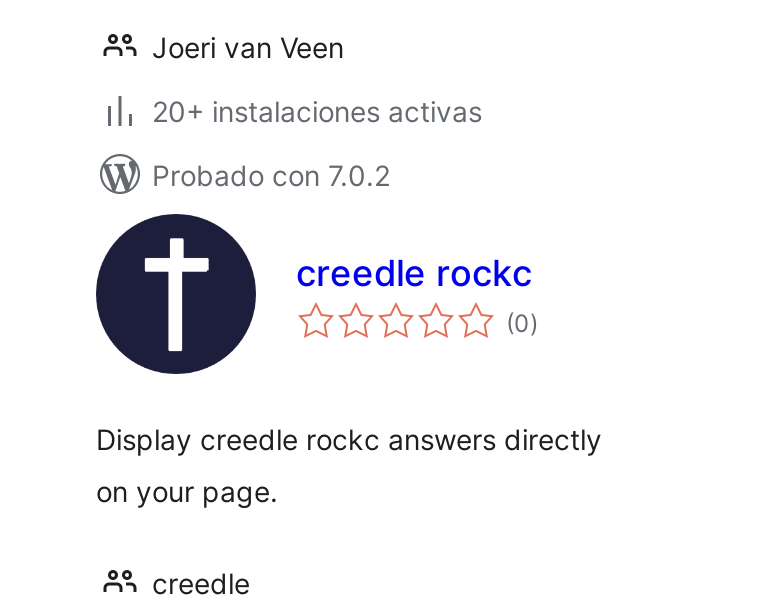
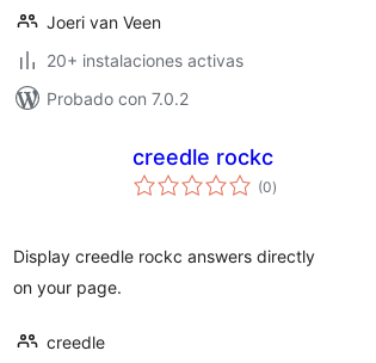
- [image]
